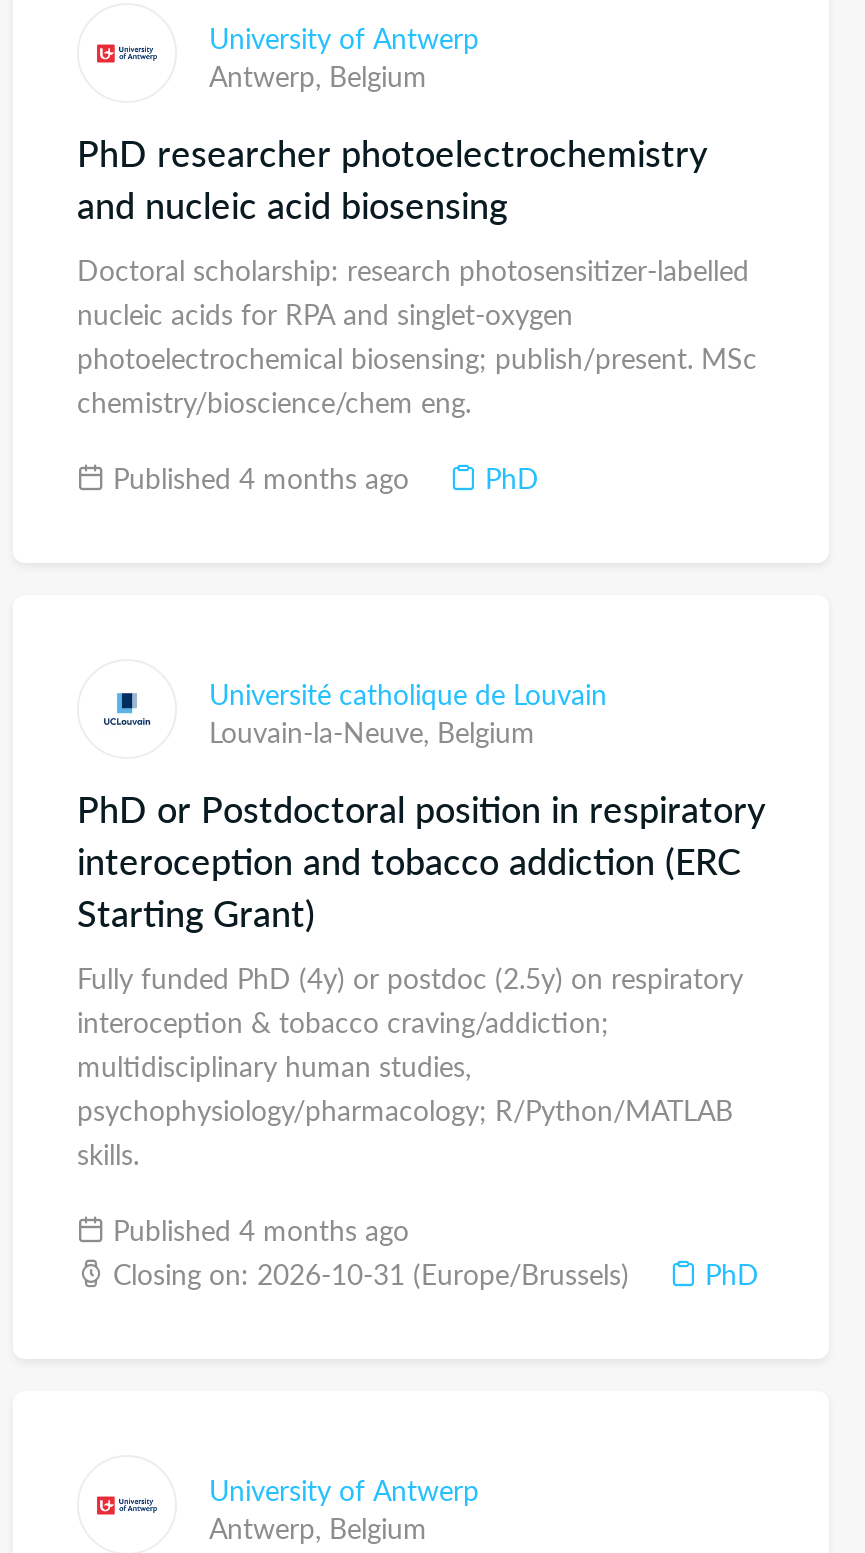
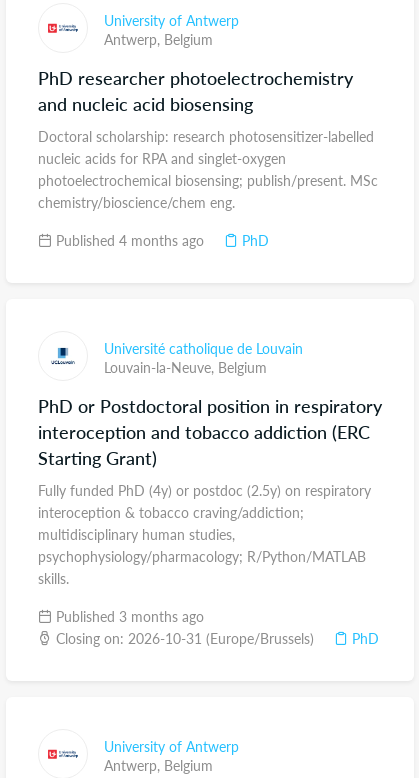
- Published 4 months ago
+ Published 3 months ago
